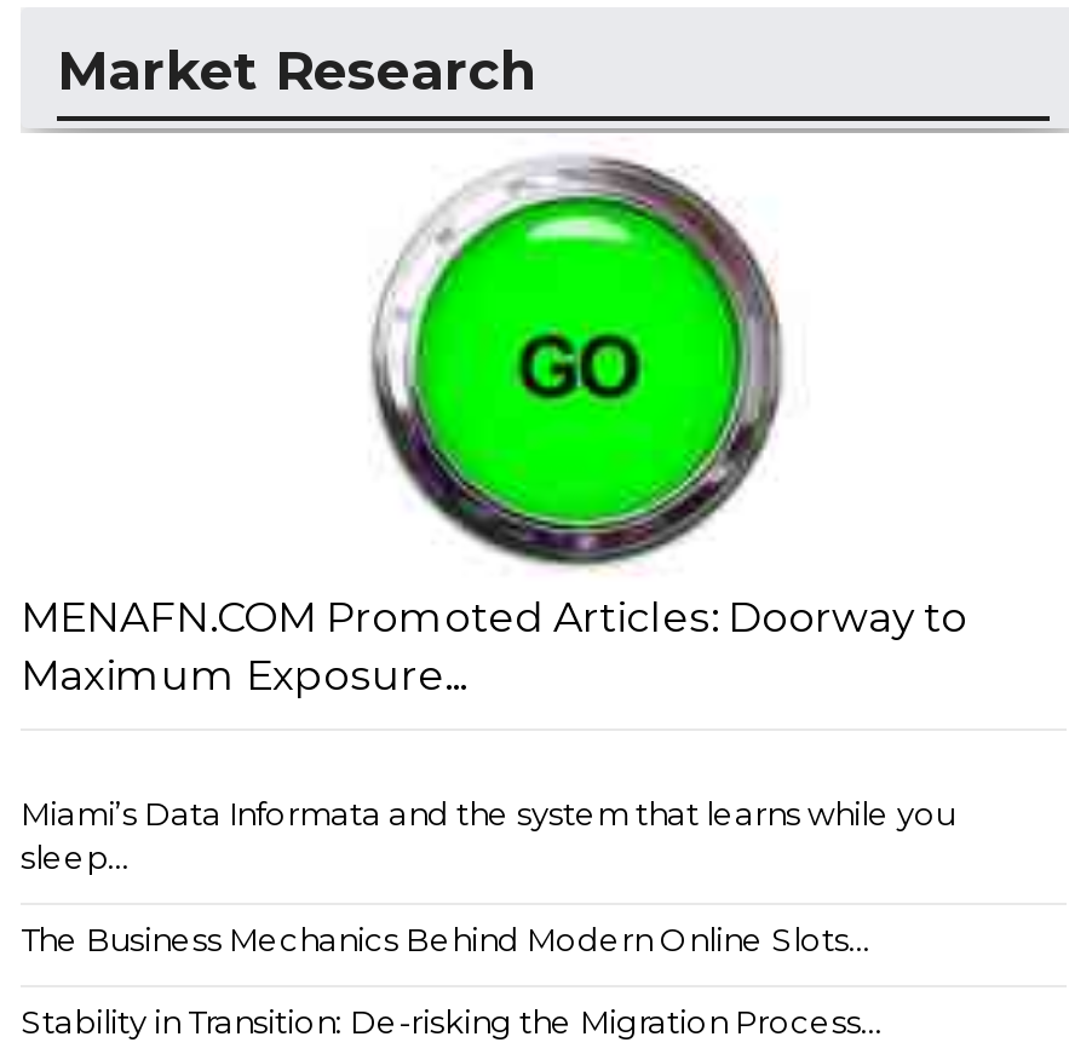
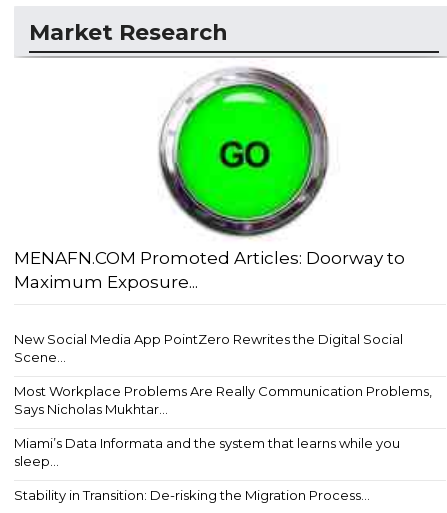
+ New Social Media App PointZero Rewrites the Digital Social
+ Scene...
+ Most Workplace Problems Are Really Communication Problems,
+ Says Nicholas Mukhtar...

moved down: Miami’s Data Informata and the system that learns while you | sleep...

- The Business Mechanics Behind Modern Online Slots...
